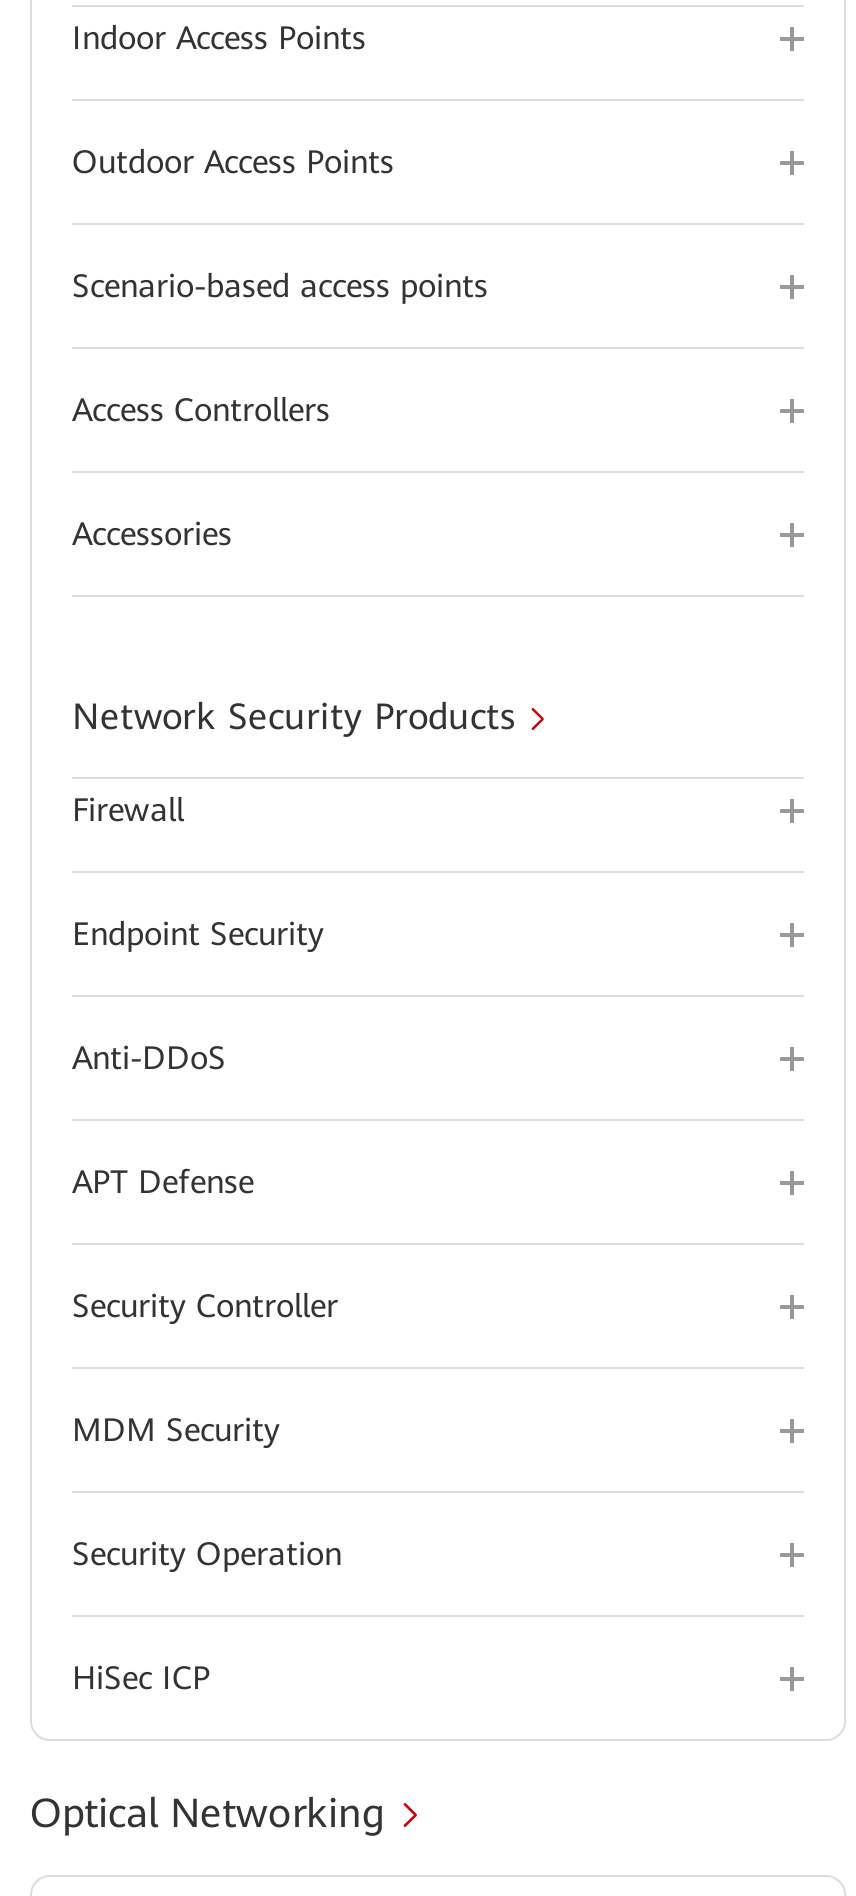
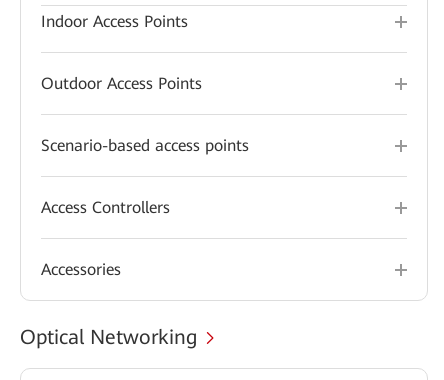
- Network Security Products
- Firewall
- Endpoint Security
- Anti-DDoS
- APT Defense
- Security Controller
- MDM Security
- Security Operation
- HiSec ICP
